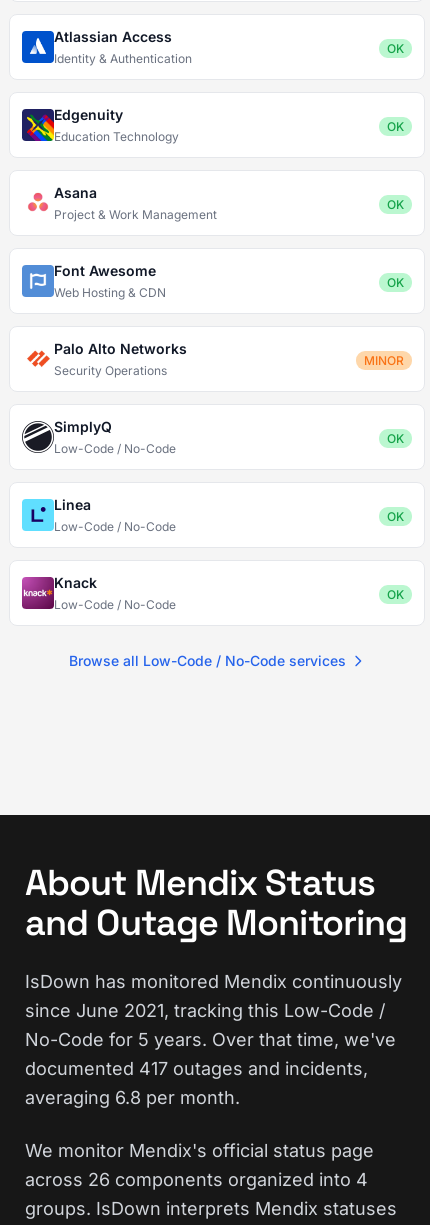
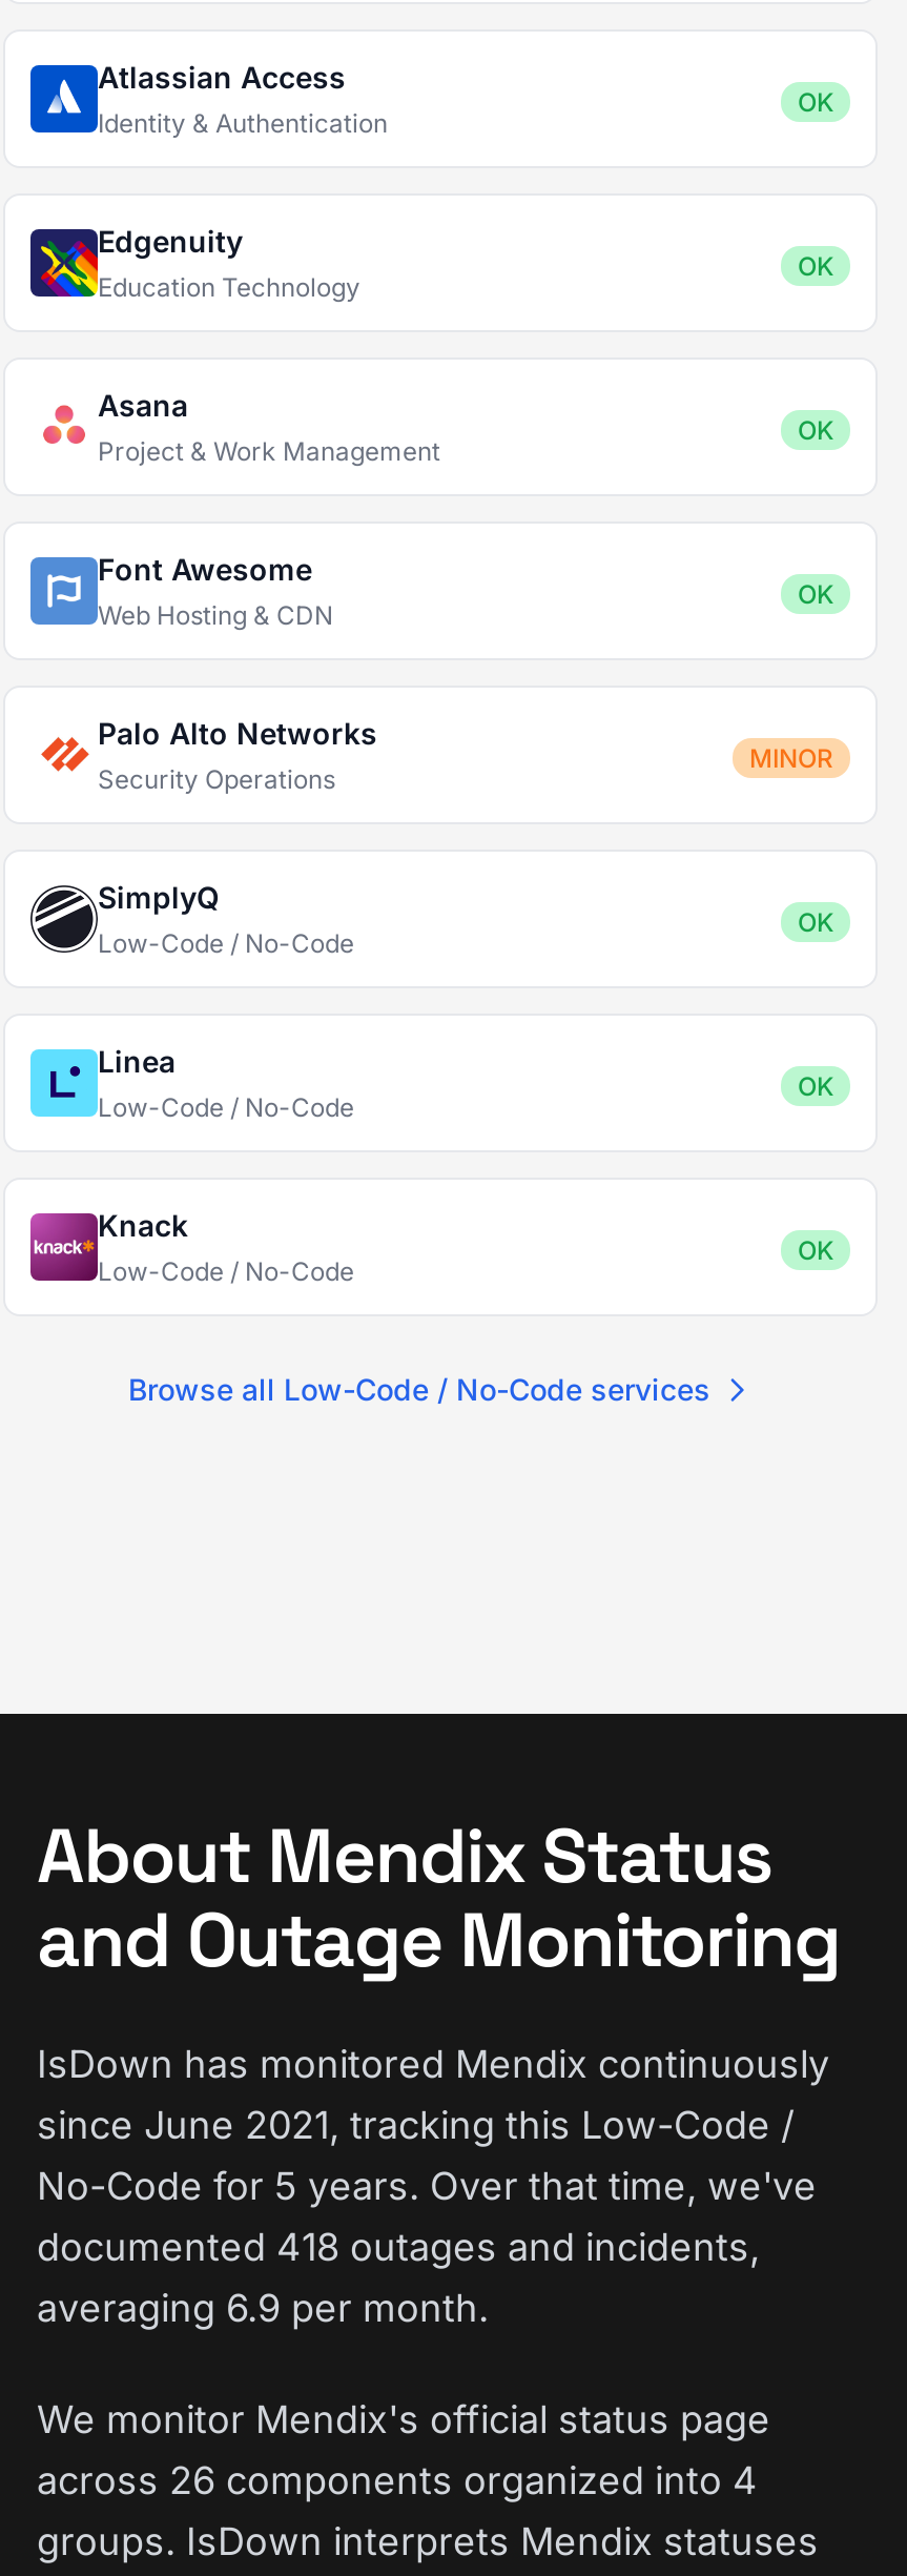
- documented 417 outages and incidents,
+ documented 418 outages and incidents,

- averaging 6.8 per month.
+ averaging 6.9 per month.
